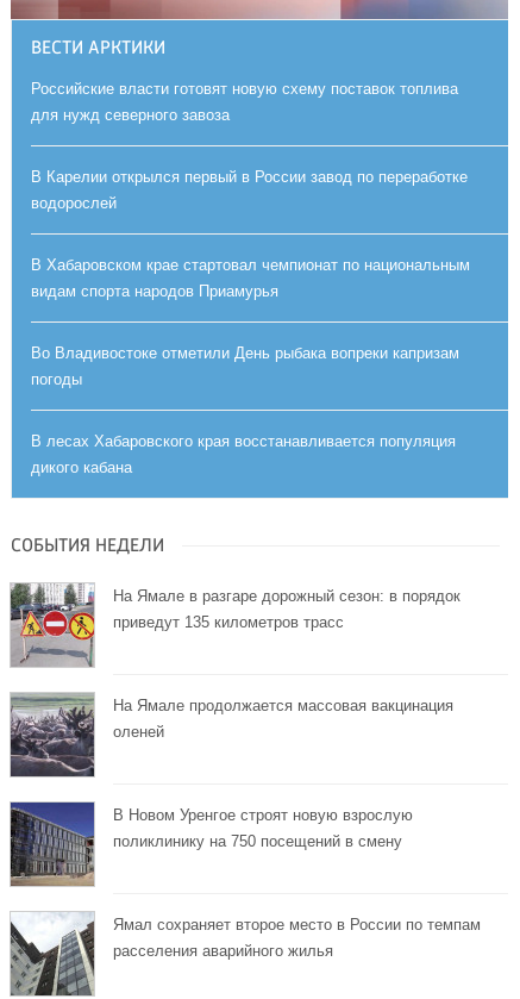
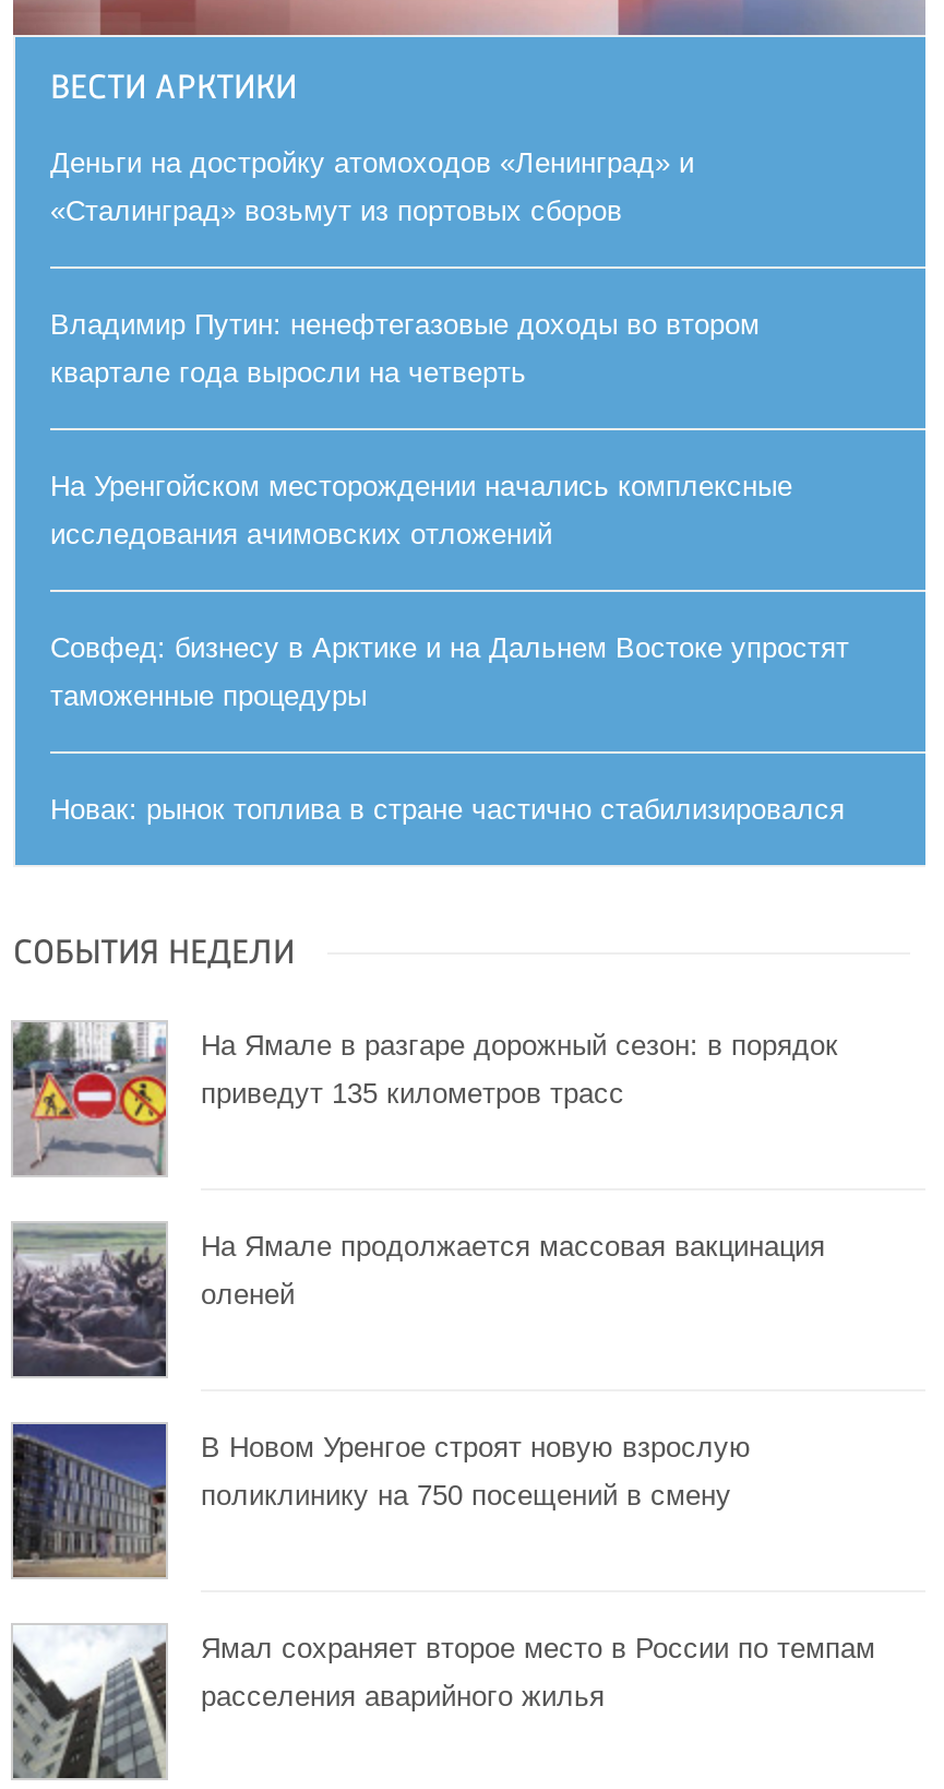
- Российские власти готовят новую схему поставок топлива
- для нужд северного завоза
- В Карелии открылся первый в России завод по переработке
- водорослей
- В Хабаровском крае стартовал чемпионат по национальным
- видам спорта народов Приамурья
- Во Владивостоке отметили День рыбака вопреки капризам
- погоды
- В лесах Хабаровского края восстанавливается популяция
- дикого кабана
+ Деньги на достройку атомоходов «Ленинград» и
+ «Сталинград» возьмут из портовых сборов
+ Владимир Путин: ненефтегазовые доходы во втором
+ квартале года выросли на четверть
+ На Уренгойском месторождении начались комплексные
+ исследования ачимовских отложений
+ Совфед: бизнесу в Арктике и на Дальнем Востоке упростят
+ таможенные процедуры
+ Новак: рынок топлива в стране частично стабилизировался
